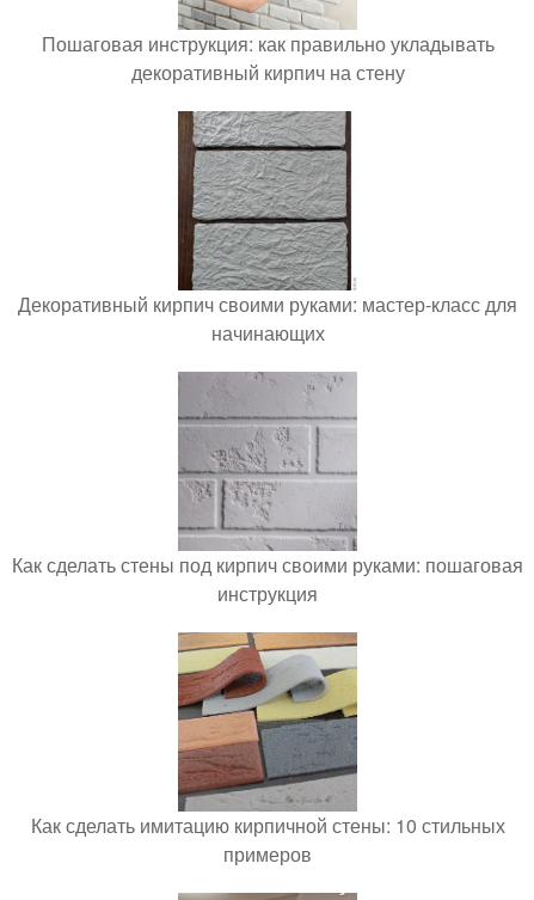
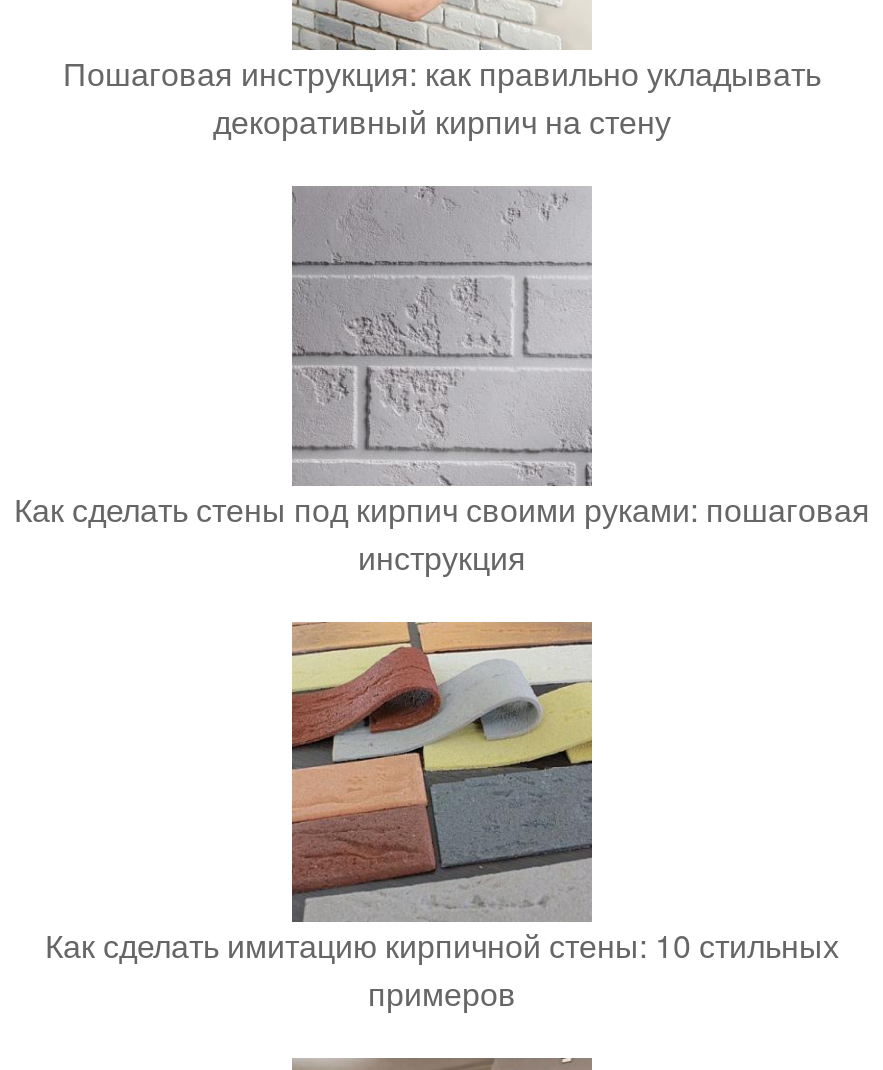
- [image]
- Декоративный кирпич своими руками: мастер-класс для
- начинающих
